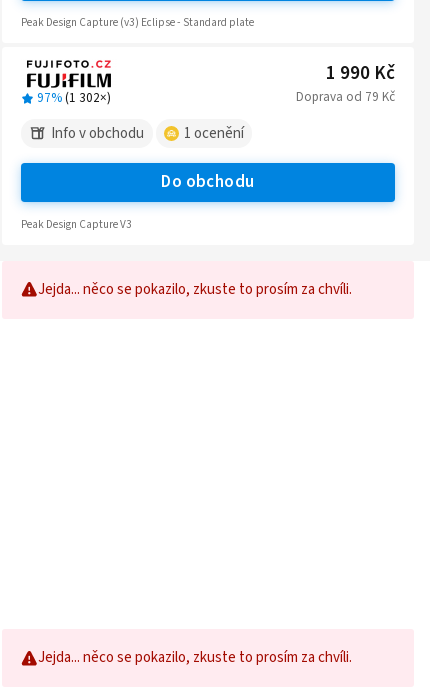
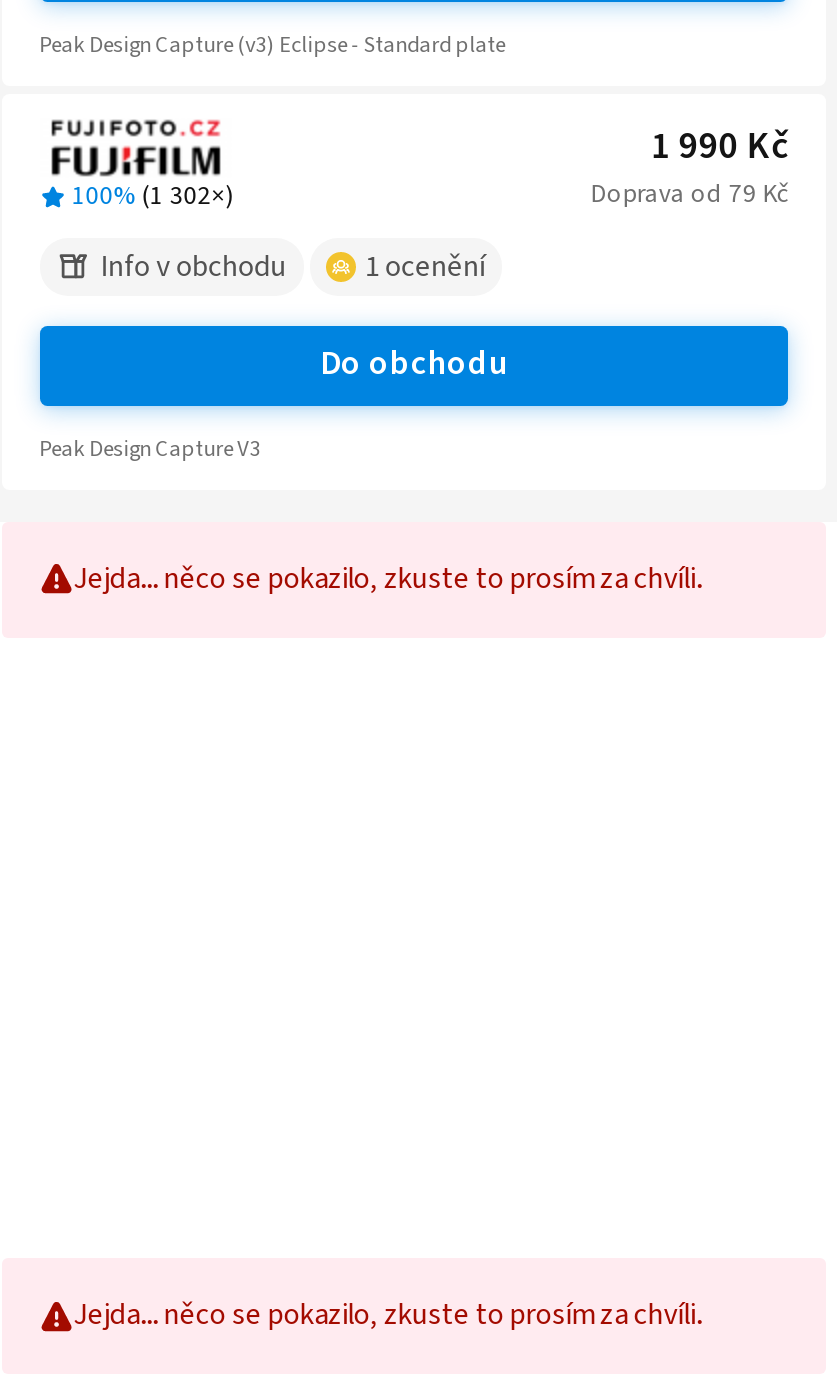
- 97% (1 302×)
+ 100% (1 302×)
